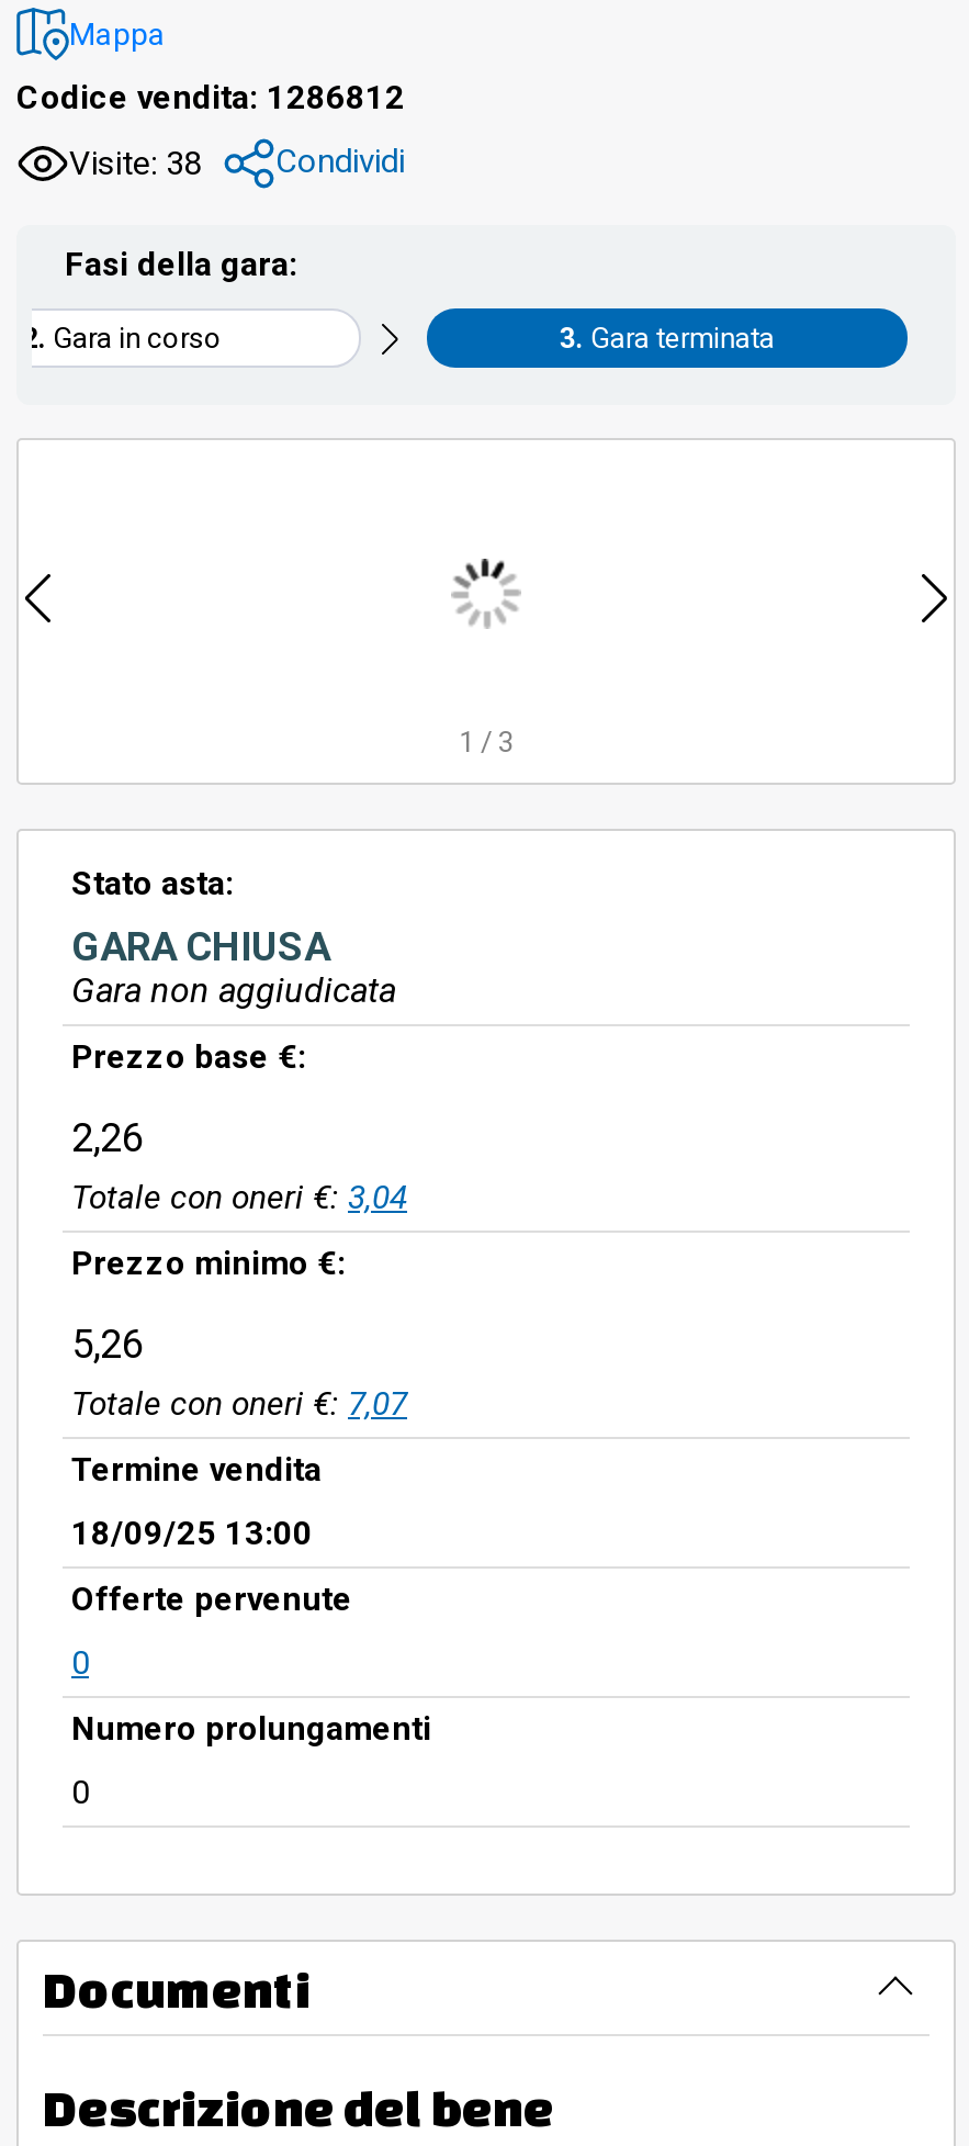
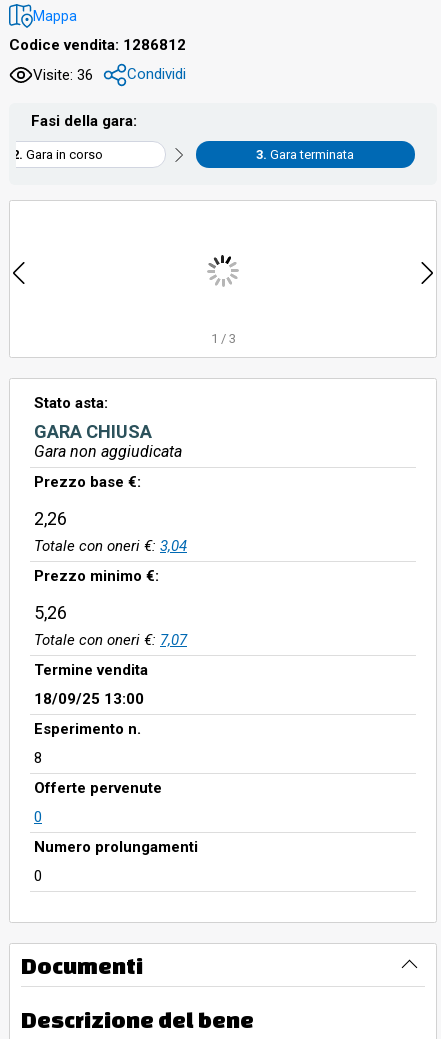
- Visite: 38 Condividi
+ Visite: 36 Condividi

+ Esperimento n.
+ 8
